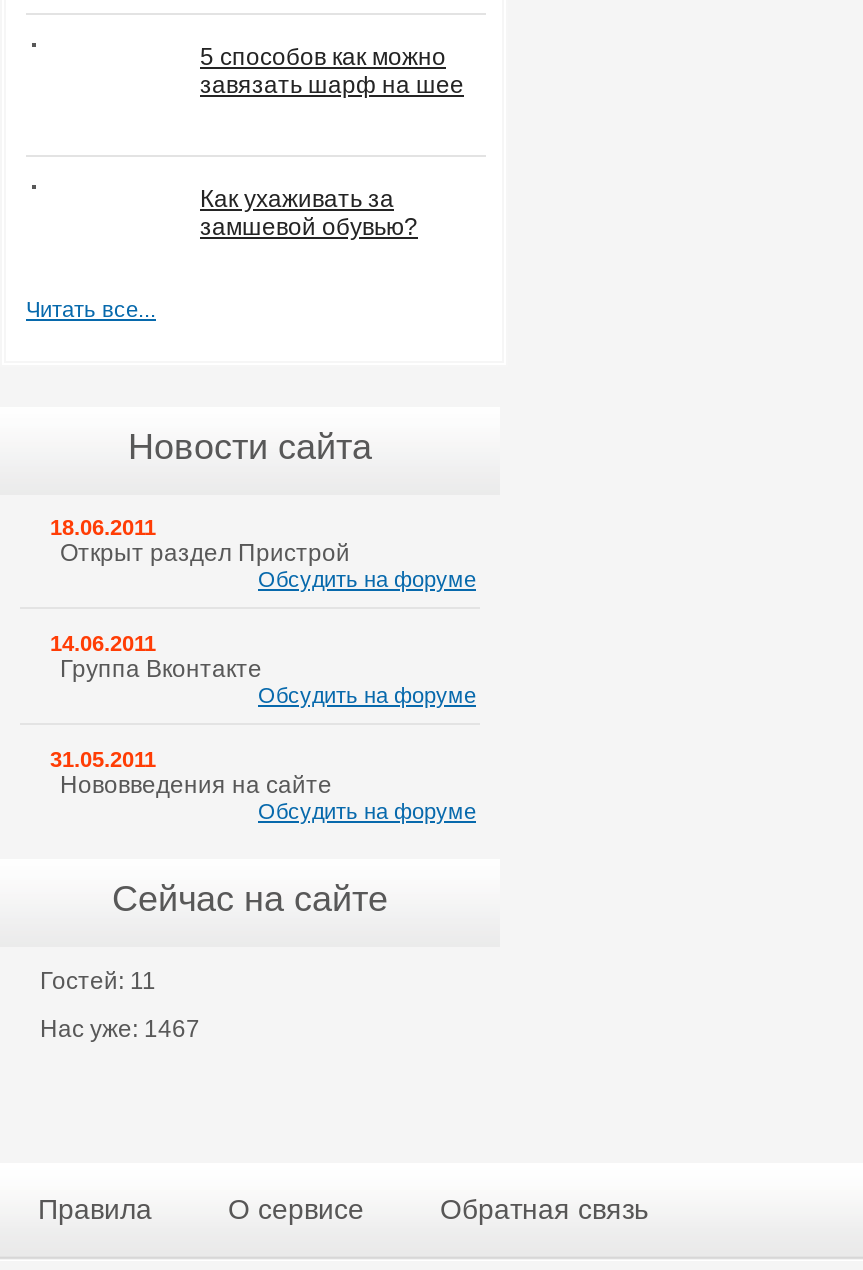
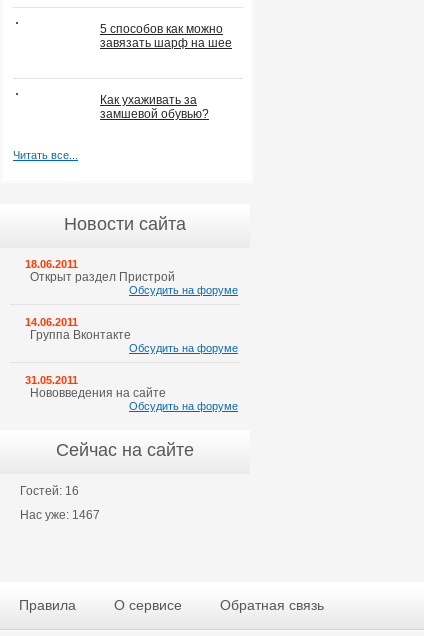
- Гостей: 11
+ Гостей: 16
